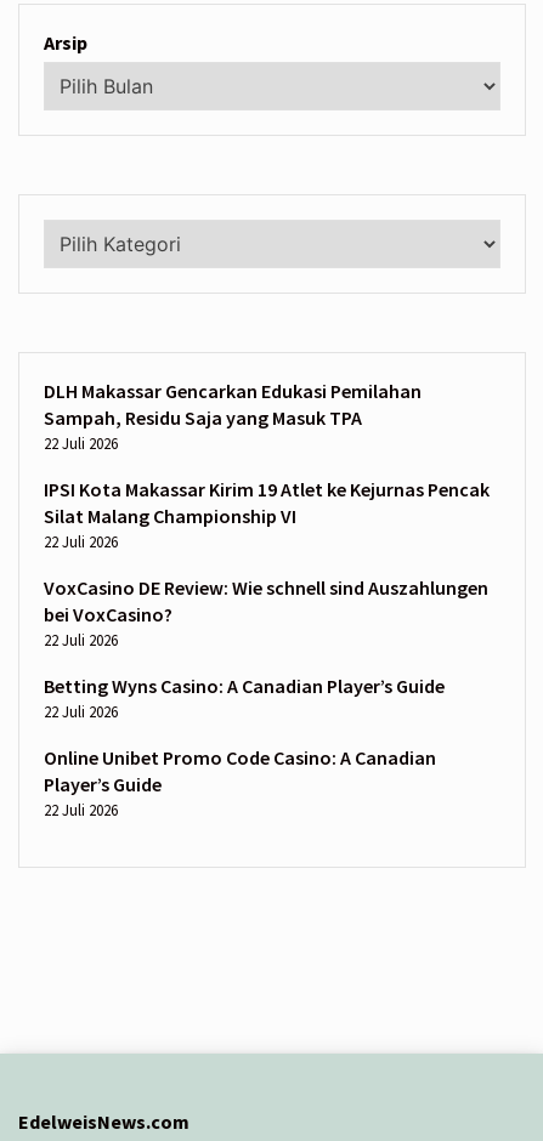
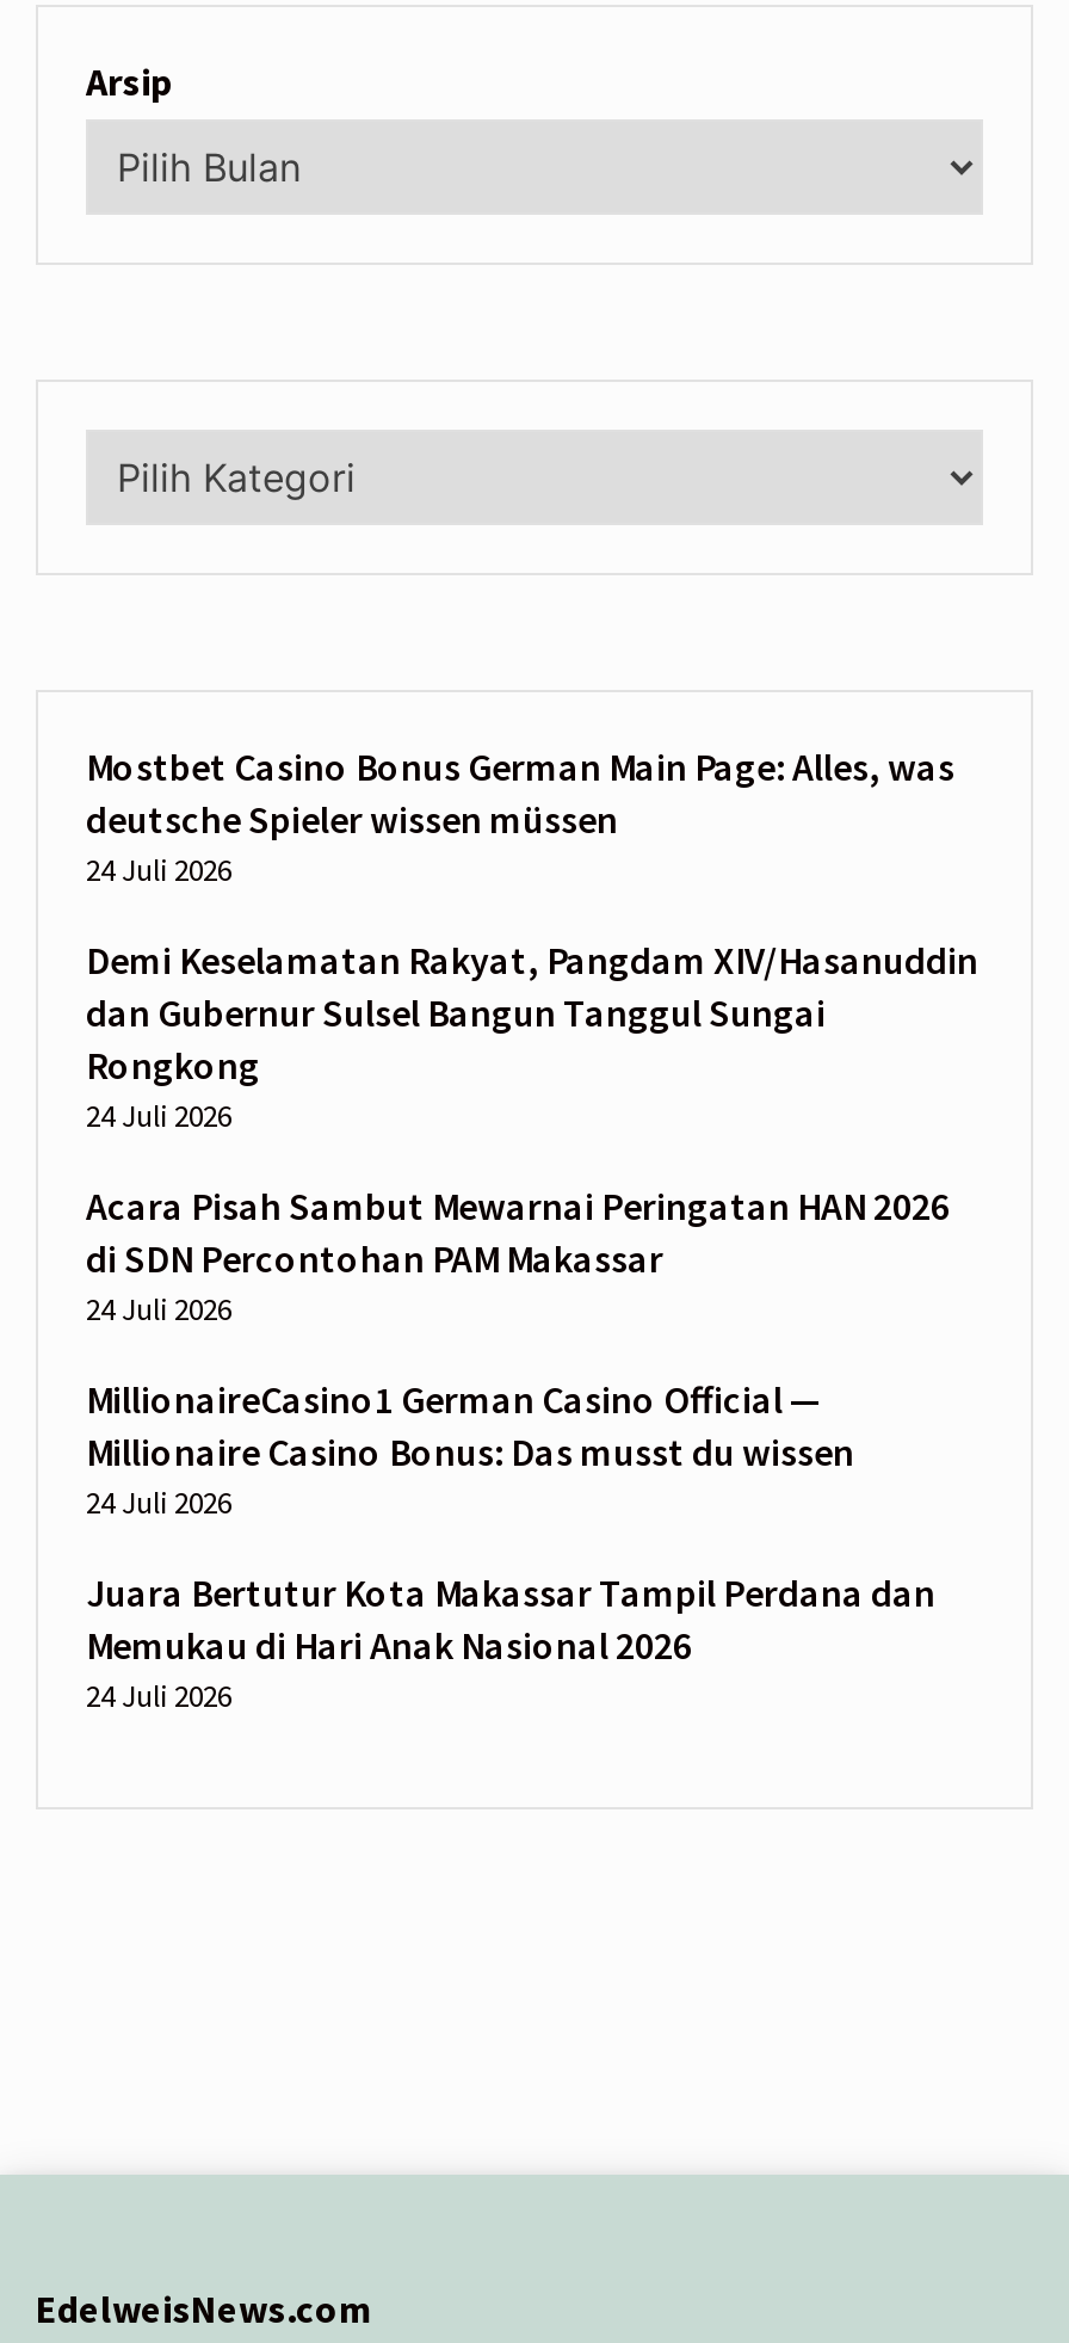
- DLH Makassar Gencarkan Edukasi Pemilahan
- Sampah, Residu Saja yang Masuk TPA
- 22 Juli 2026
+ Mostbet Casino Bonus German Main Page: Alles, was
+ deutsche Spieler wissen müssen
+ 24 Juli 2026

- IPSI Kota Makassar Kirim 19 Atlet ke Kejurnas Pencak
- Silat Malang Championship VI
- 22 Juli 2026
+ Demi Keselamatan Rakyat, Pangdam XIV/Hasanuddin
+ dan Gubernur Sulsel Bangun Tanggul Sungai
+ Rongkong
+ 24 Juli 2026

- VoxCasino DE Review: Wie schnell sind Auszahlungen
- bei VoxCasino?
- 22 Juli 2026
+ Acara Pisah Sambut Mewarnai Peringatan HAN 2026
+ di SDN Percontohan PAM Makassar
+ 24 Juli 2026

- Betting Wyns Casino: A Canadian Player’s Guide
- 22 Juli 2026
+ MillionaireCasino1 German Casino Official —
+ Millionaire Casino Bonus: Das musst du wissen
+ 24 Juli 2026

- Online Unibet Promo Code Casino: A Canadian
- Player’s Guide
- 22 Juli 2026
+ Juara Bertutur Kota Makassar Tampil Perdana dan
+ Memukau di Hari Anak Nasional 2026
+ 24 Juli 2026
